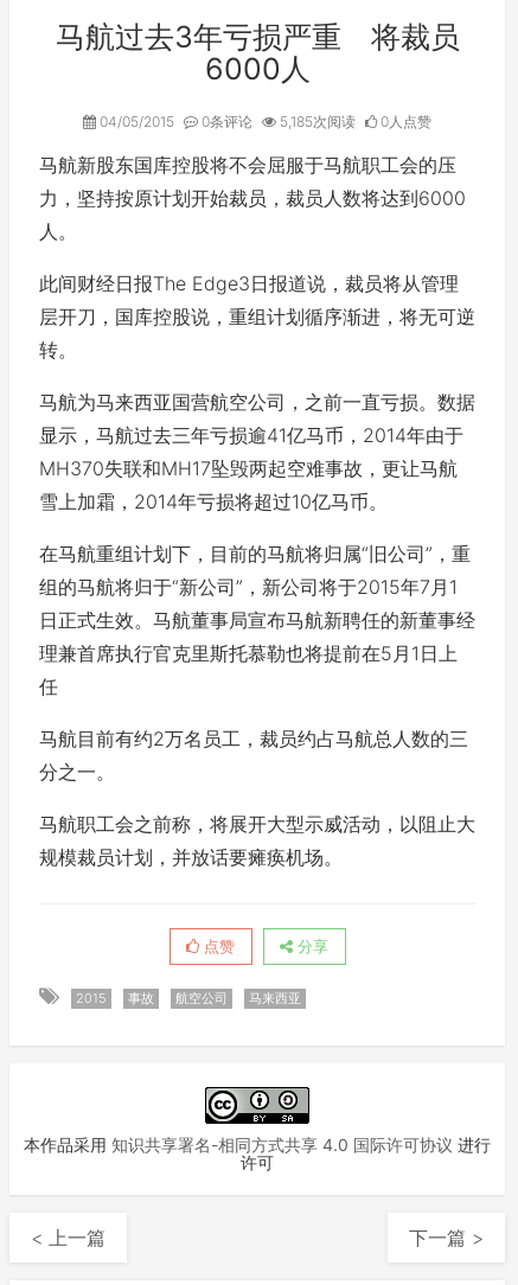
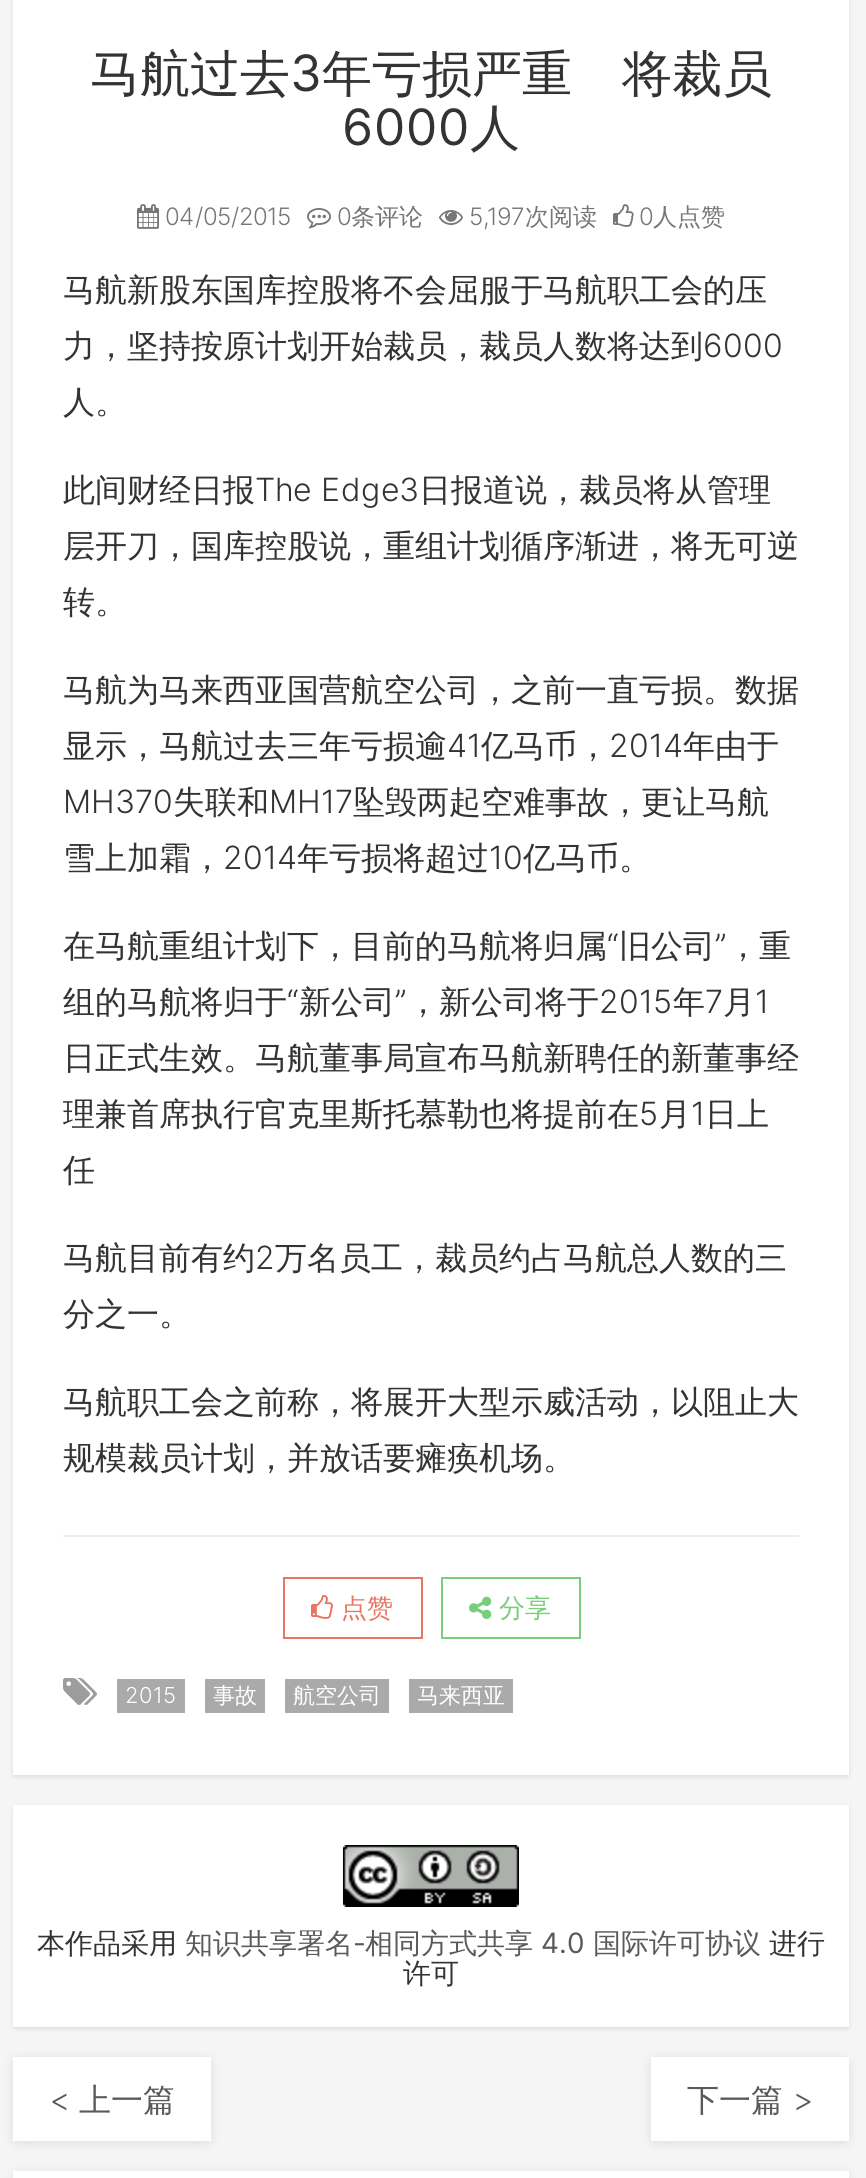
- 5,185次阅读
+ 5,197次阅读
